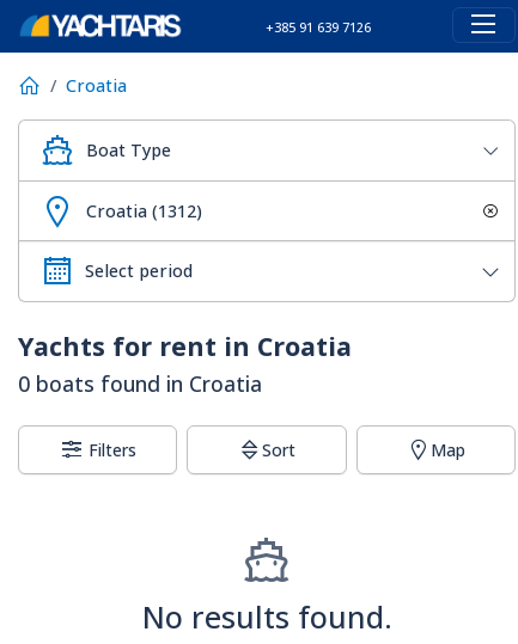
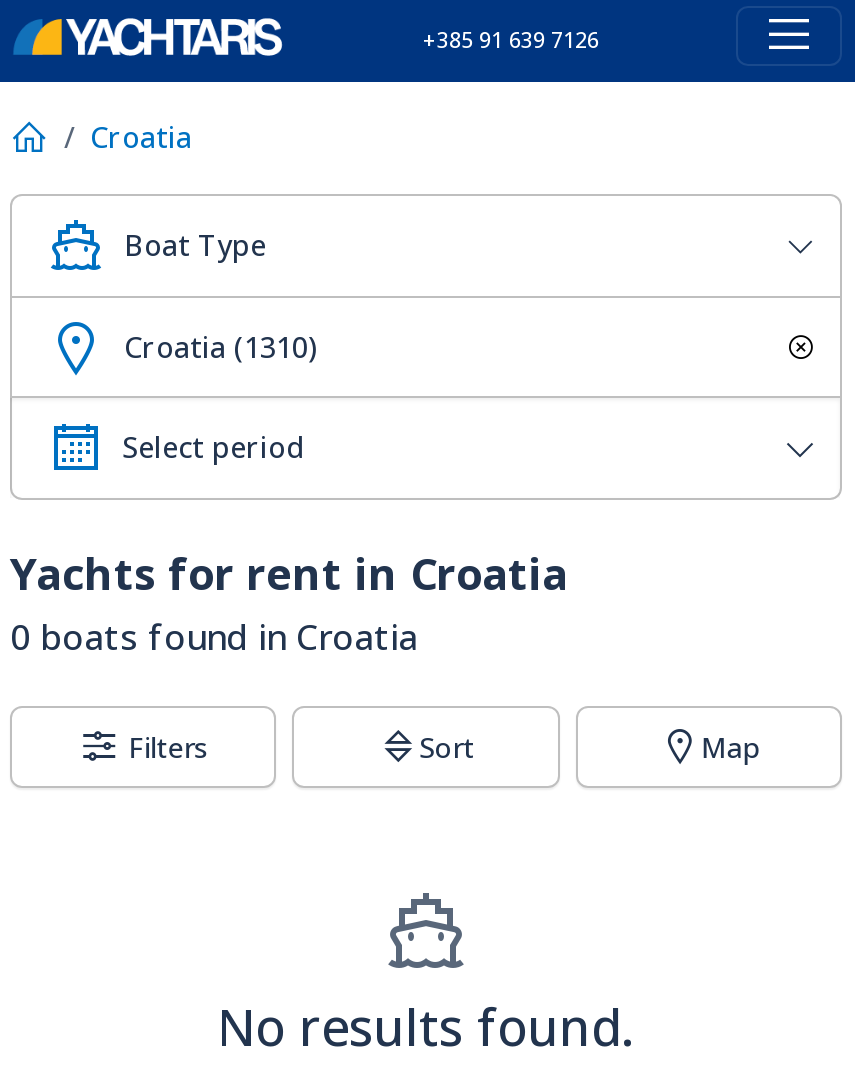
- Croatia (1312)
+ Croatia (1310)
